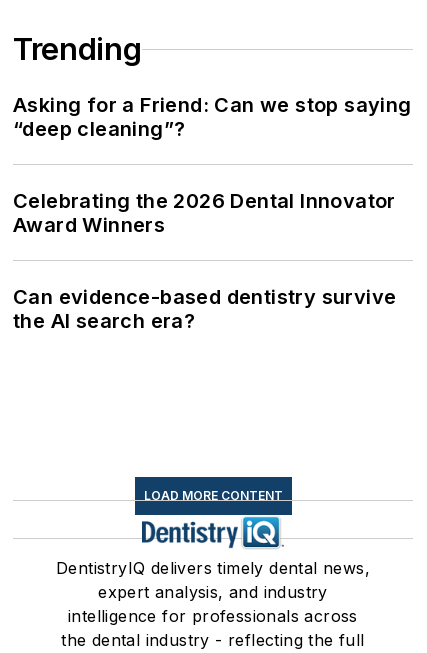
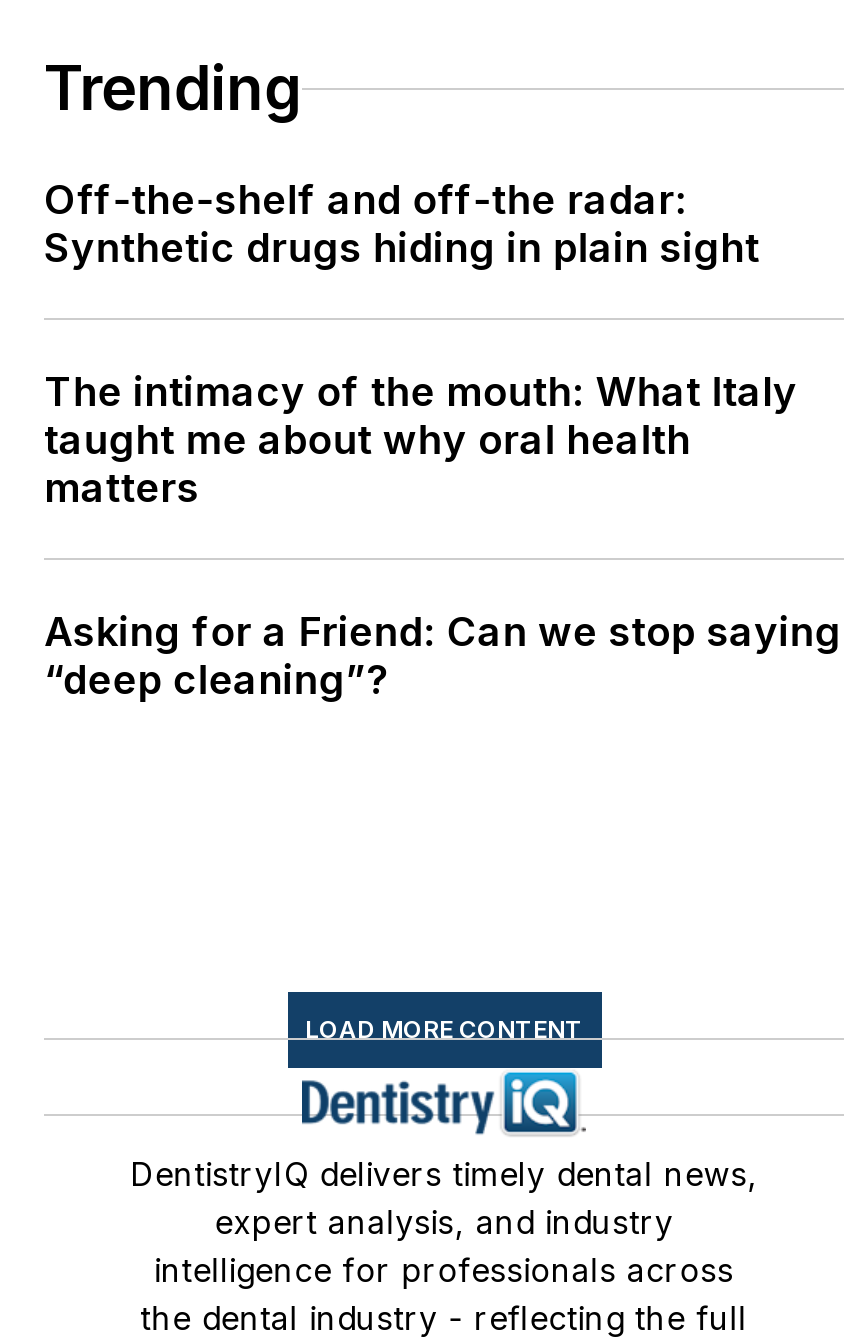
+ Off-the-shelf and off-the radar:
+ Synthetic drugs hiding in plain sight
+ The intimacy of the mouth: What Italy
+ taught me about why oral health
+ matters

moved down: Asking for a Friend: Can we stop saying | “deep cleaning”?

- Celebrating the 2026 Dental Innovator
- Award Winners
- Can evidence-based dentistry survive
- the AI search era?
